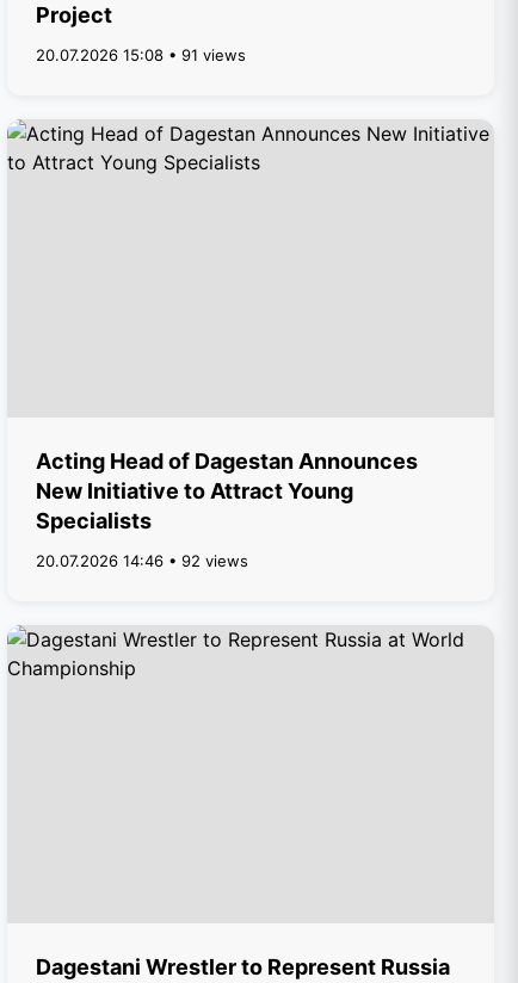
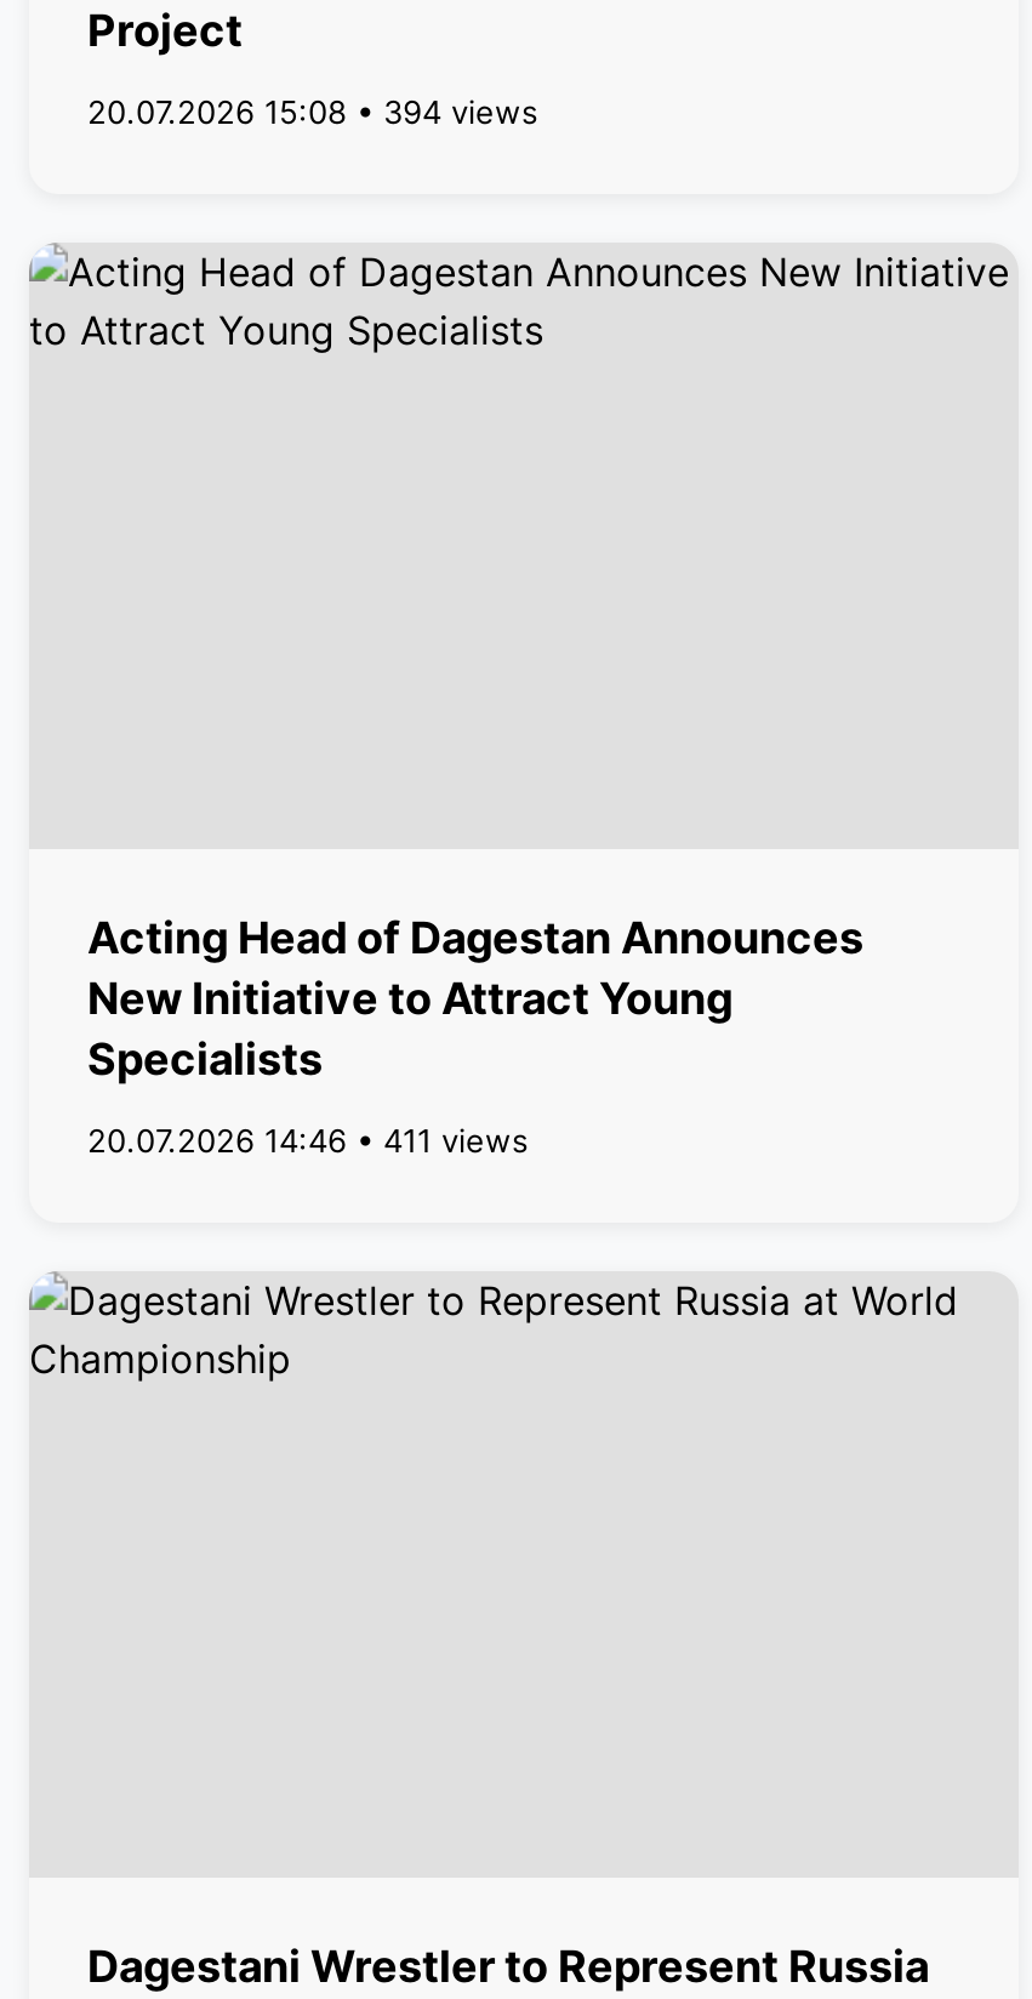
- 20.07.2026 15:08 • 91 views
+ 20.07.2026 15:08 • 394 views

- 20.07.2026 14:46 • 92 views
+ 20.07.2026 14:46 • 411 views
